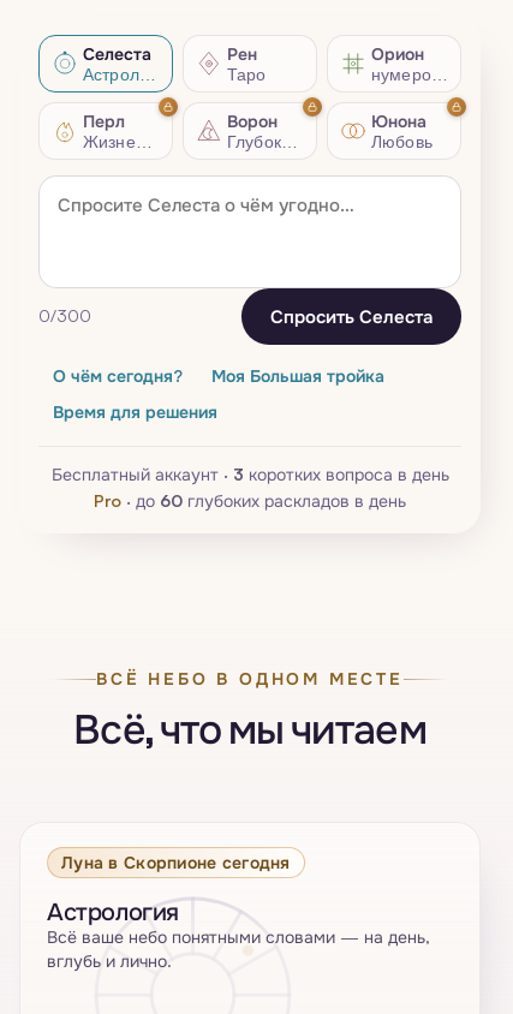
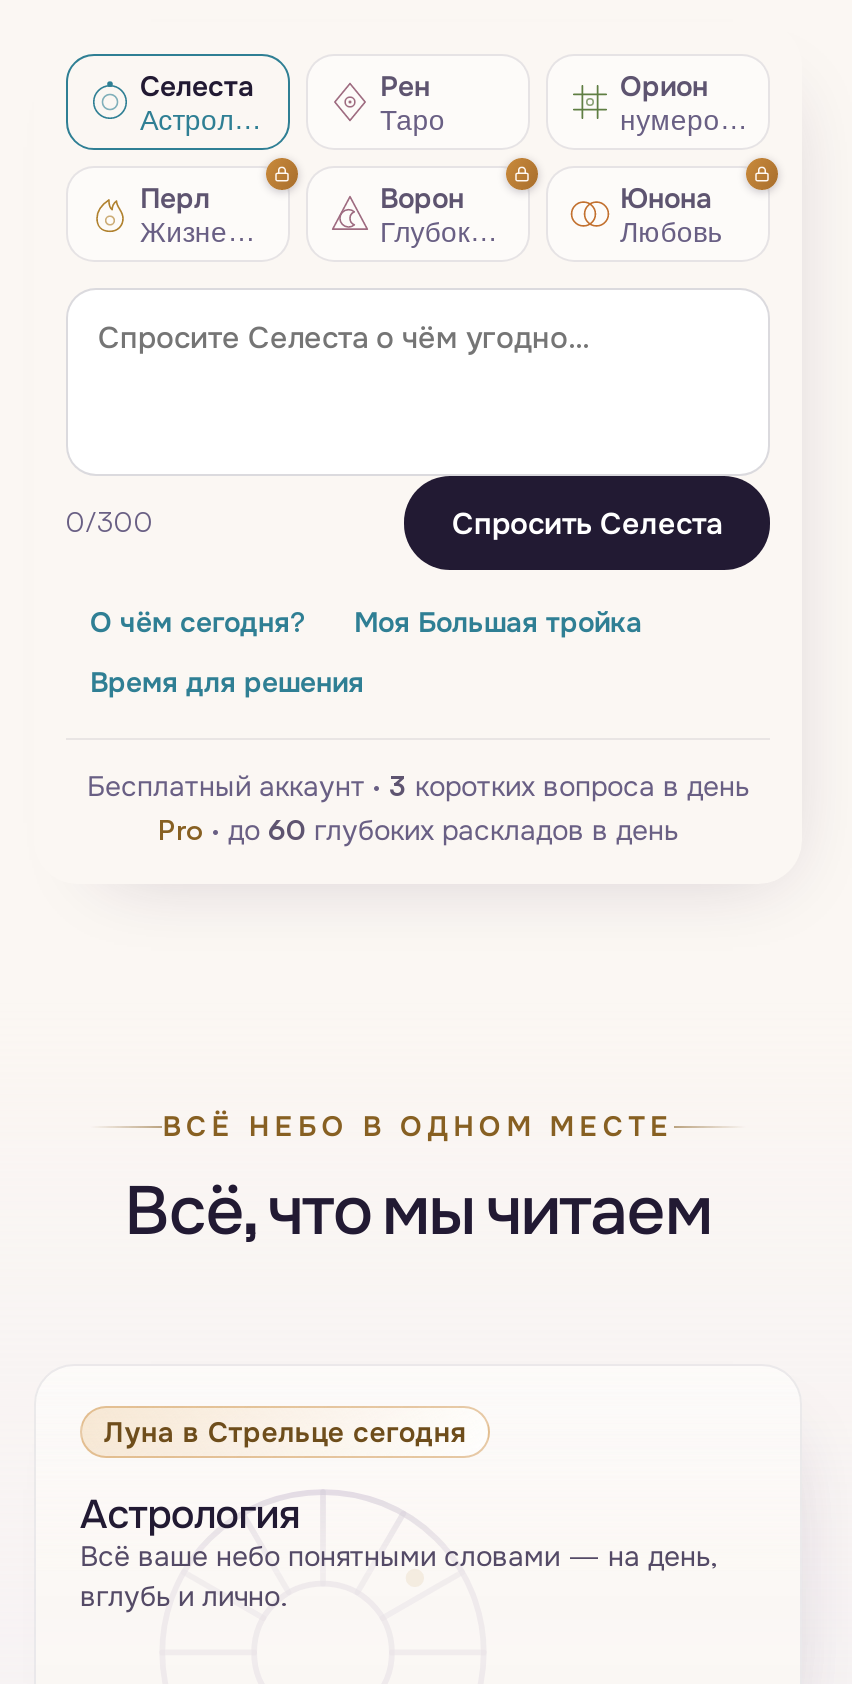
- Луна в Скорпионе сегодня
+ Луна в Стрельце сегодня
